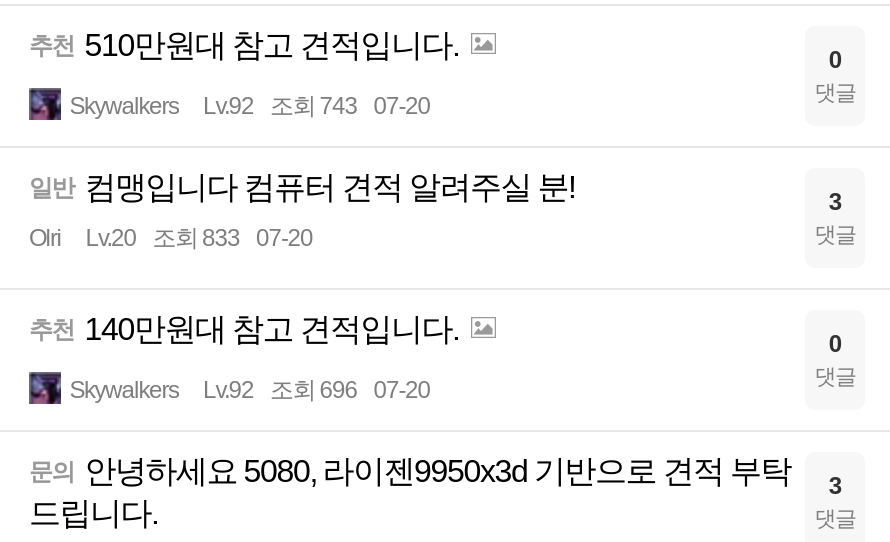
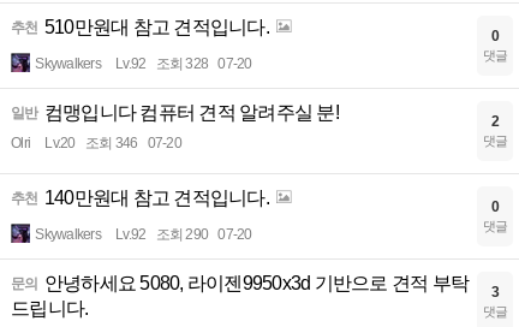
- Skywalkers Lv.92 조회 743 07-20
+ Skywalkers Lv.92 조회 328 07-20

- 3
+ 2

- Olri Lv.20 조회 833 07-20
+ Olri Lv.20 조회 346 07-20

- Skywalkers Lv.92 조회 696 07-20
+ Skywalkers Lv.92 조회 290 07-20
